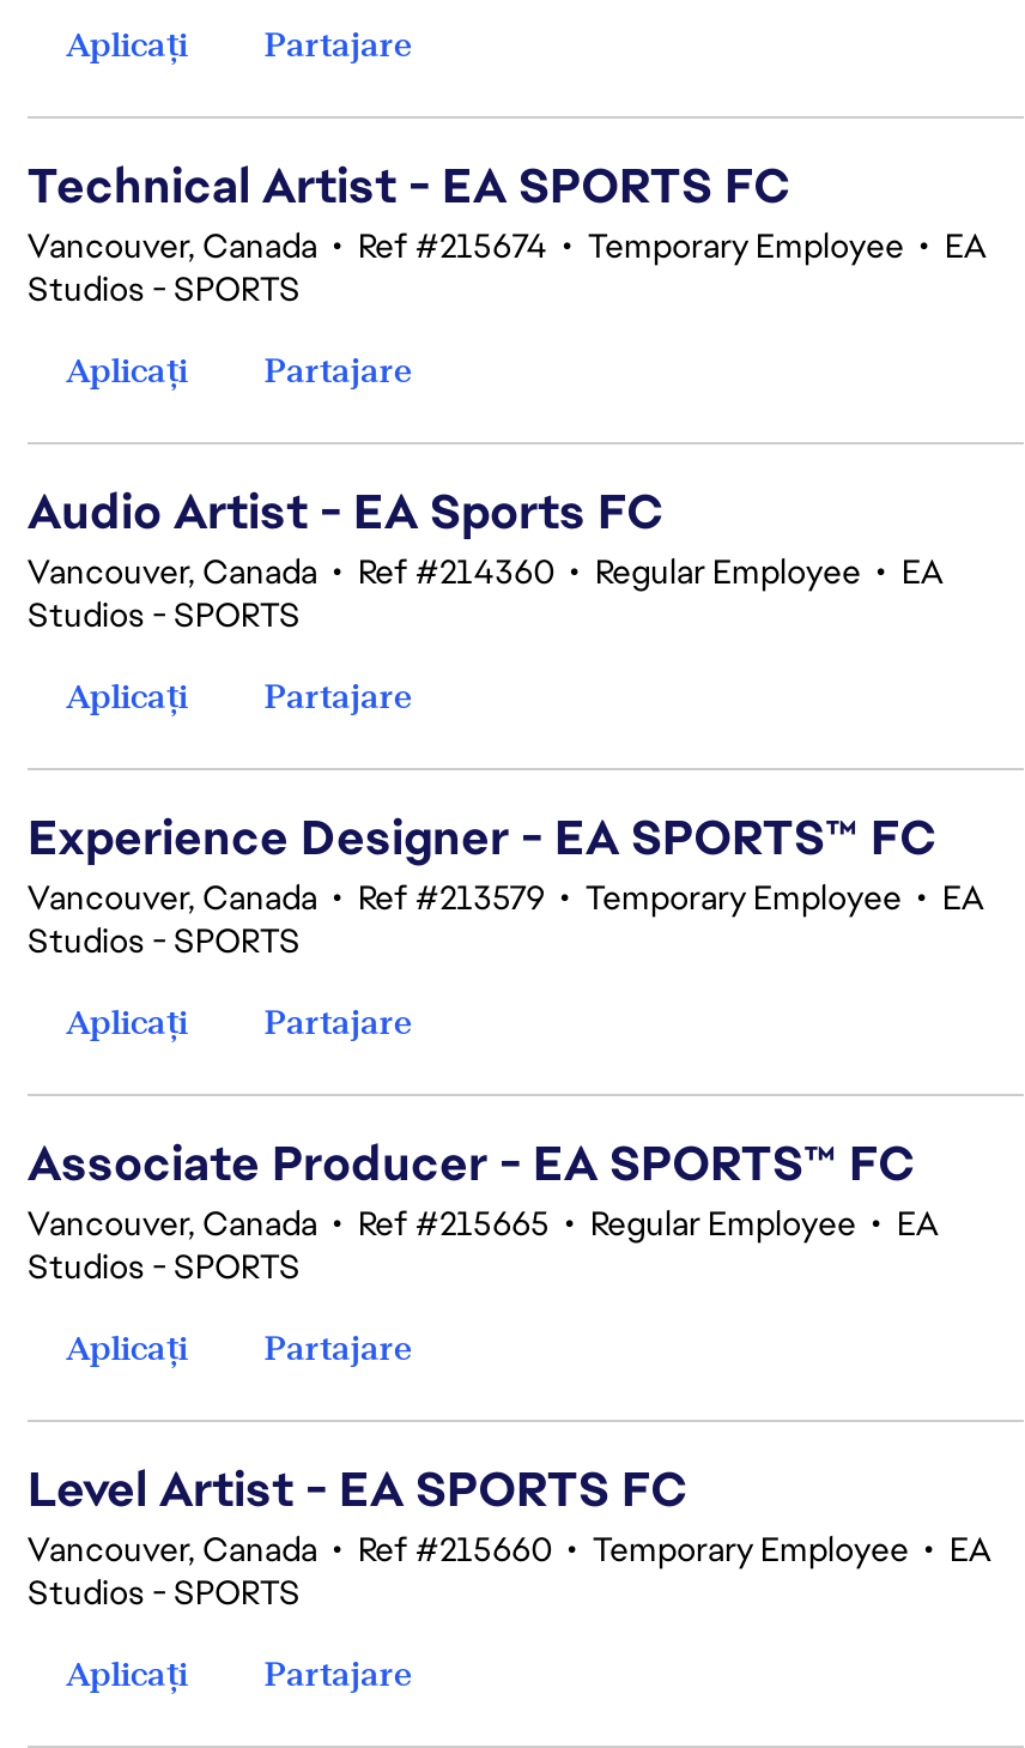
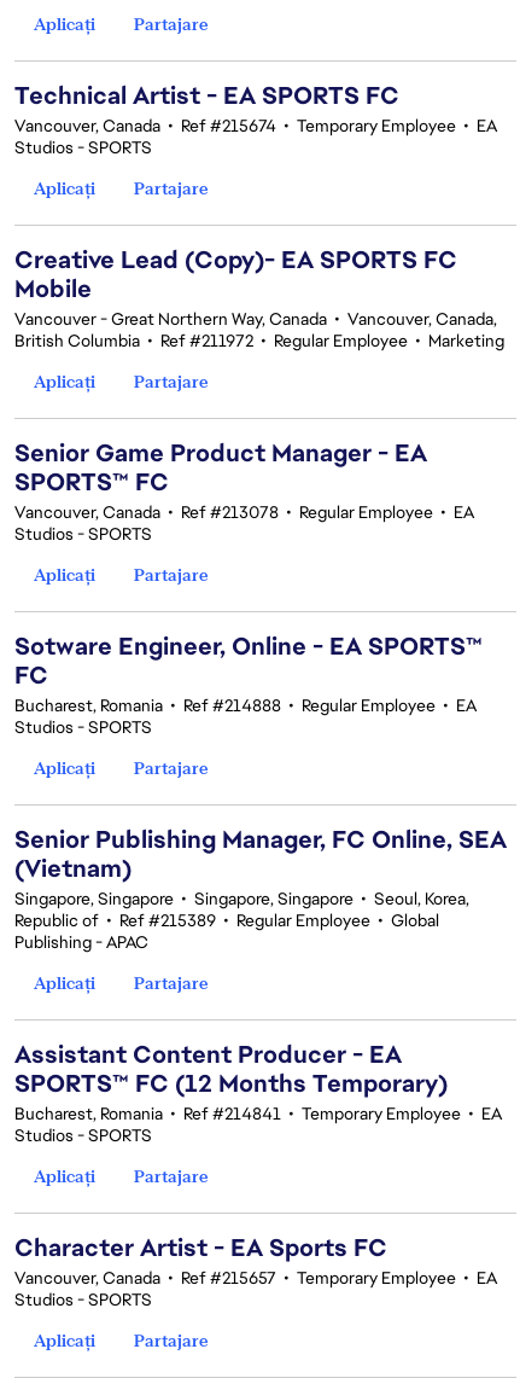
- Audio Artist - EA Sports FC
- Vancouver, Canada • Ref #214360 • Regular Employee • EA
+ Creative Lead (Copy)- EA SPORTS FC
+ Mobile
+ Vancouver - Great Northern Way, Canada • Vancouver, Canada,
+ British Columbia • Ref #211972 • Regular Employee • Marketing
+ Aplicați
+ Partajare
+ Senior Game Product Manager - EA
+ SPORTS™ FC
+ Vancouver, Canada • Ref #213078 • Regular Employee • EA

- Experience Designer - EA SPORTS™ FC
- Vancouver, Canada • Ref #213579 • Temporary Employee • EA
+ Sotware Engineer, Online - EA SPORTS™
+ FC
+ Bucharest, Romania • Ref #214888 • Regular Employee • EA

- Associate Producer - EA SPORTS™ FC
- Vancouver, Canada • Ref #215665 • Regular Employee • EA
+ Senior Publishing Manager, FC Online, SEA
+ (Vietnam)
+ Singapore, Singapore • Singapore, Singapore • Seoul, Korea,
+ Republic of • Ref #215389 • Regular Employee • Global
+ Publishing - APAC
+ Aplicați
+ Partajare
+ Assistant Content Producer - EA
+ SPORTS™ FC (12 Months Temporary)
+ Bucharest, Romania • Ref #214841 • Temporary Employee • EA

- Level Artist - EA SPORTS FC
+ Character Artist - EA Sports FC

- Vancouver, Canada • Ref #215660 • Temporary Employee • EA
+ Vancouver, Canada • Ref #215657 • Temporary Employee • EA
